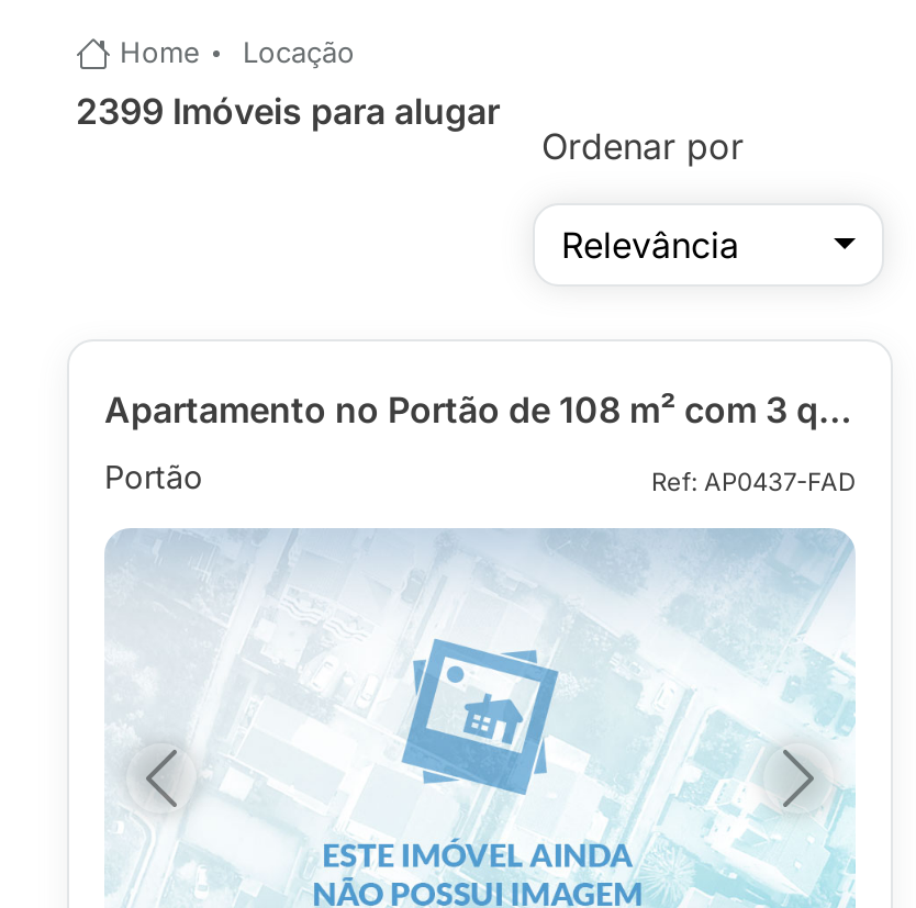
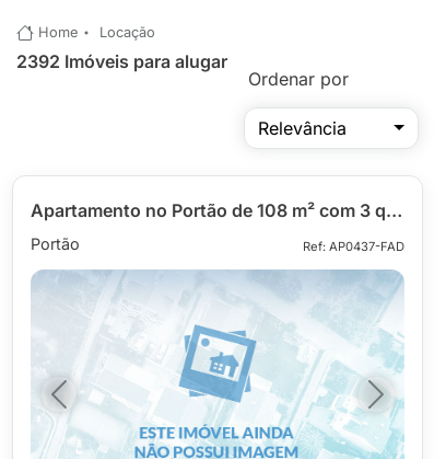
- 2399 Imóveis para alugar
+ 2392 Imóveis para alugar
